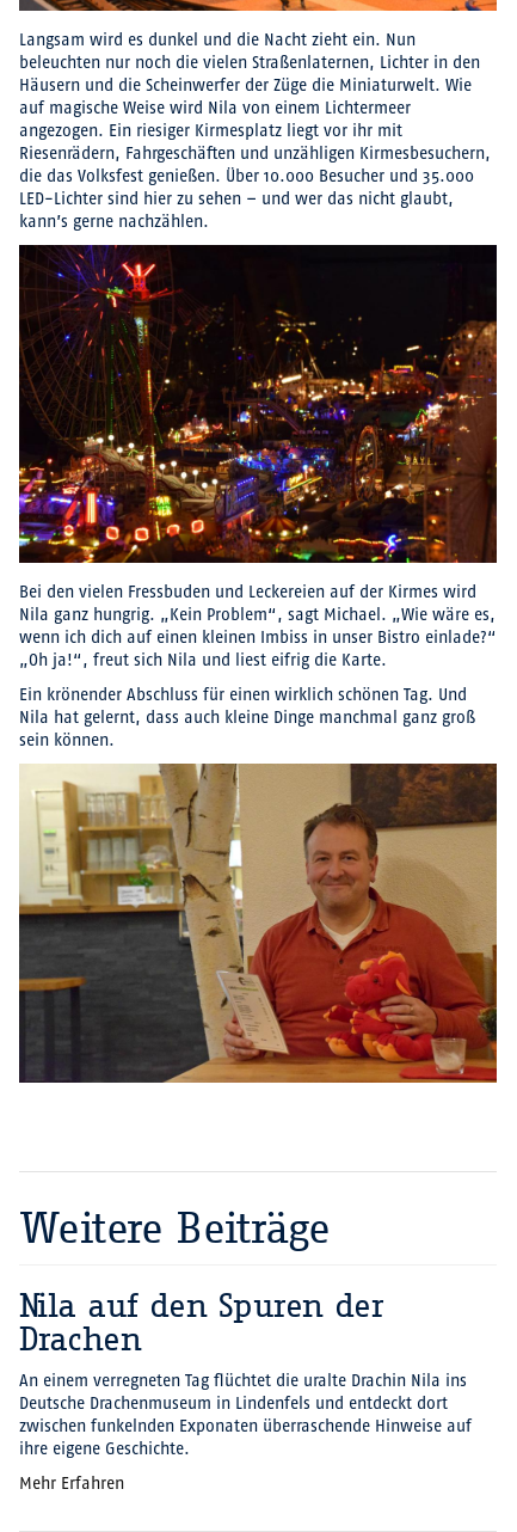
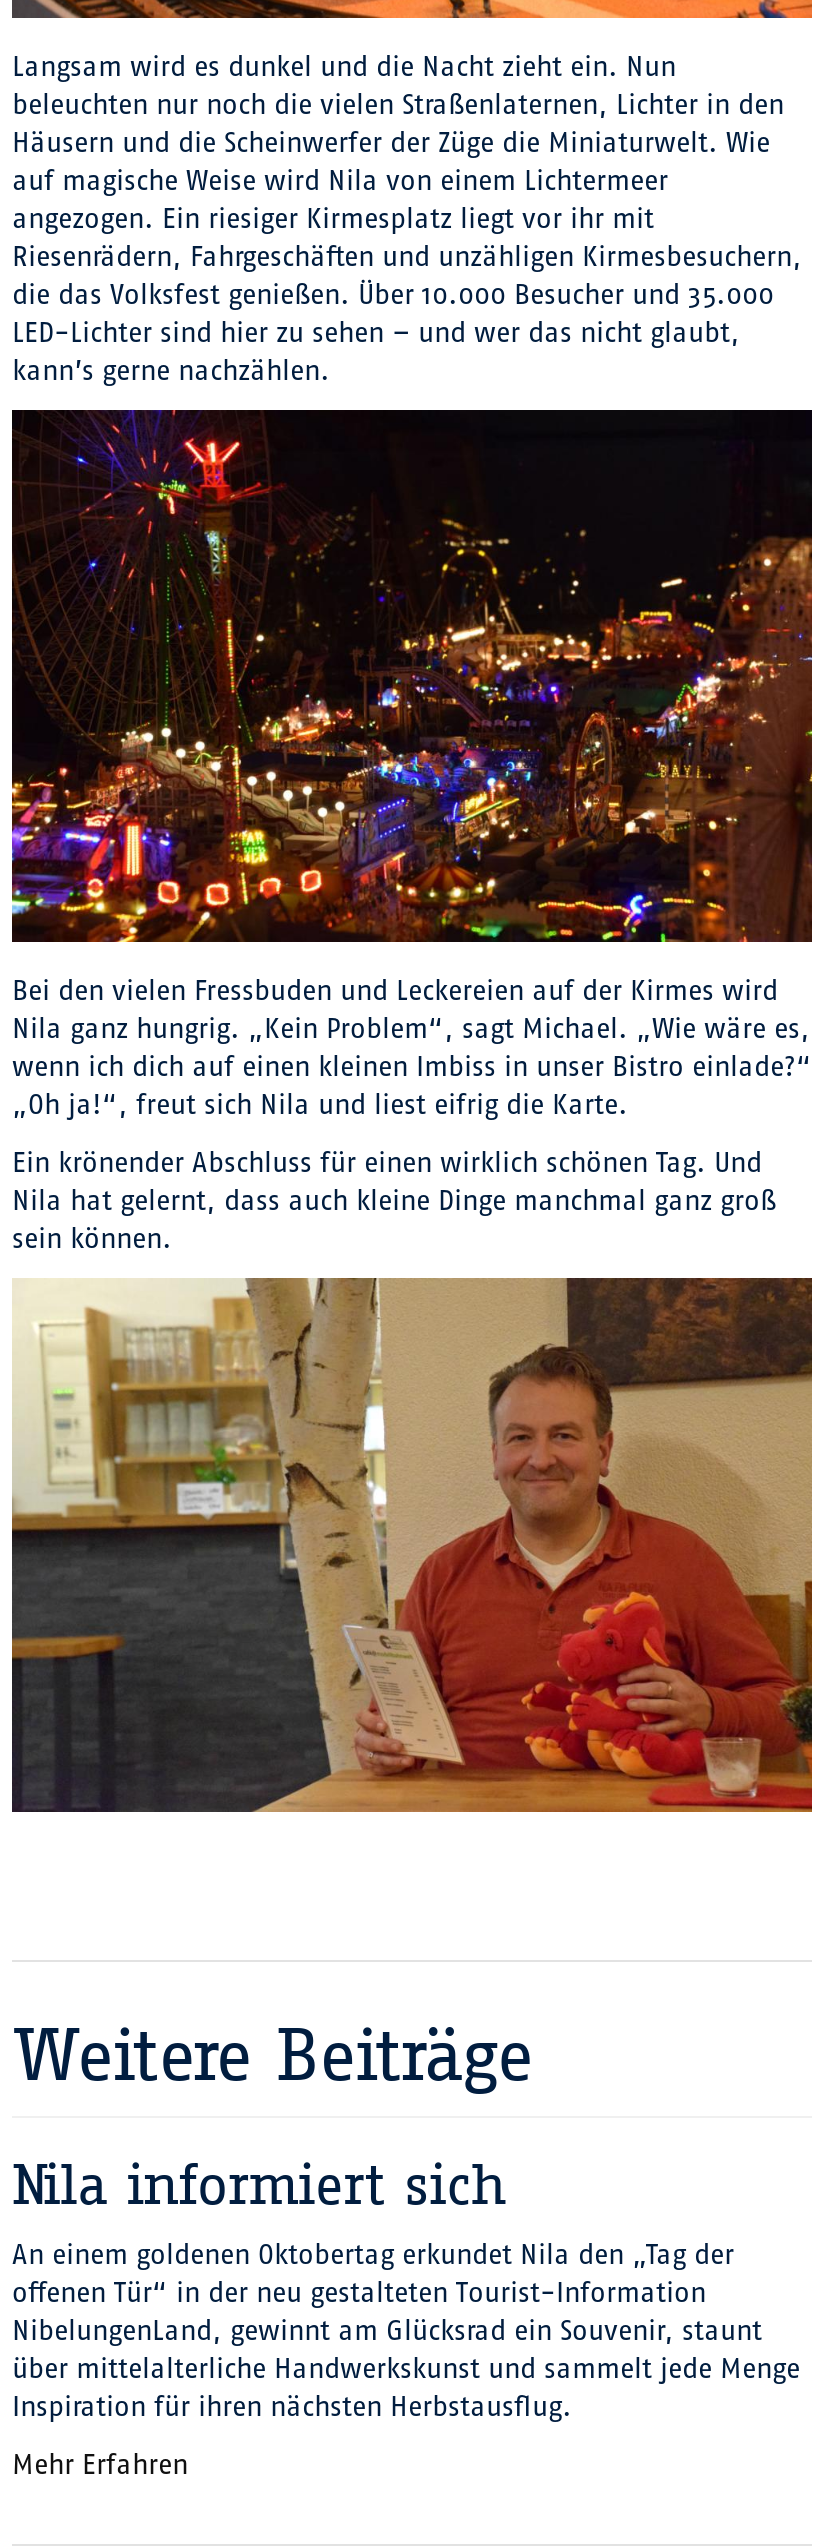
- Nila auf den Spuren der
- Drachen
- An einem verregneten Tag flüchtet die uralte Drachin Nila ins
- Deutsche Drachenmuseum in Lindenfels und entdeckt dort
- zwischen funkelnden Exponaten überraschende Hinweise auf
- ihre eigene Geschichte.
+ Nila informiert sich
+ An einem goldenen Oktobertag erkundet Nila den „Tag der
+ offenen Tür“ in der neu gestalteten Tourist-Information
+ NibelungenLand, gewinnt am Glücksrad ein Souvenir, staunt
+ über mittelalterliche Handwerkskunst und sammelt jede Menge
+ Inspiration für ihren nächsten Herbstausflug.
